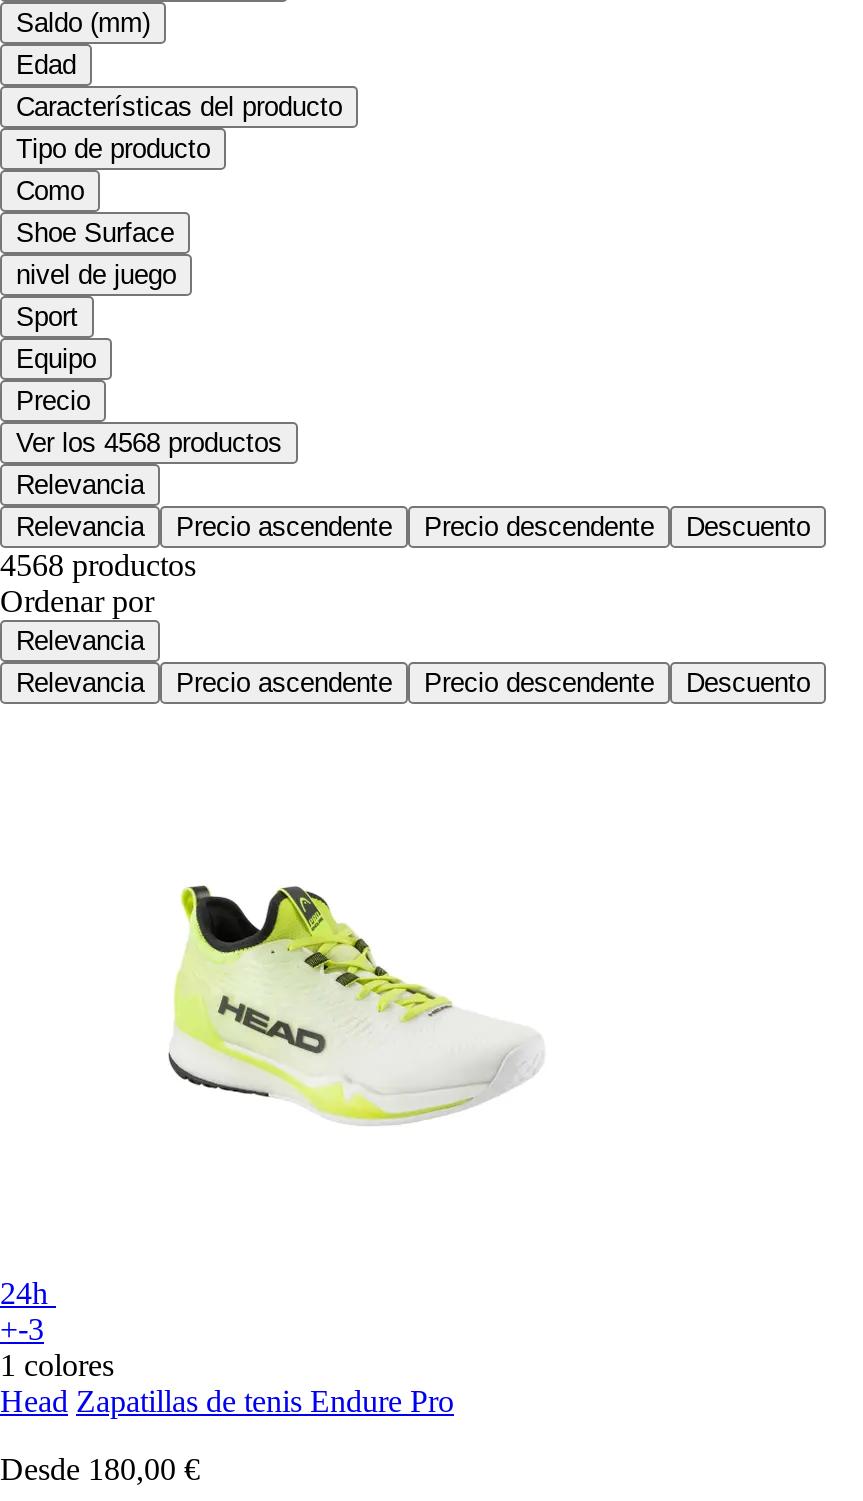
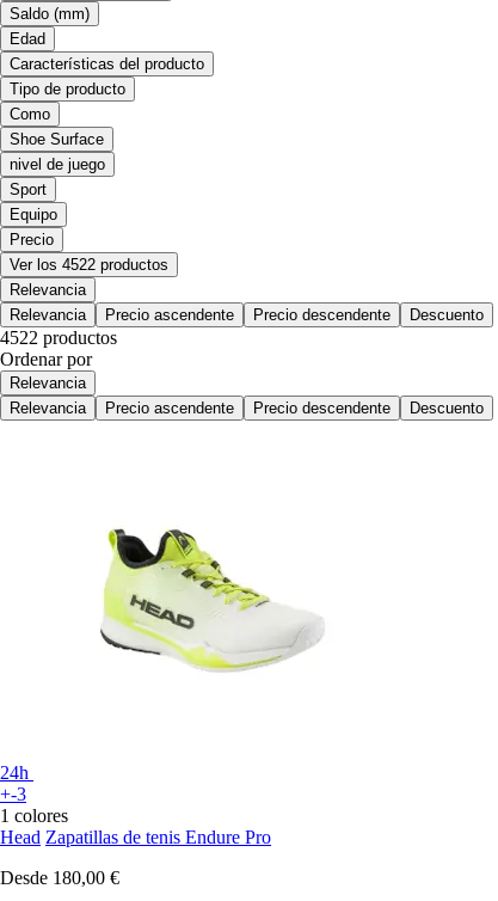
- Ver los 4568 productos
+ Ver los 4522 productos

- 4568 productos
+ 4522 productos
